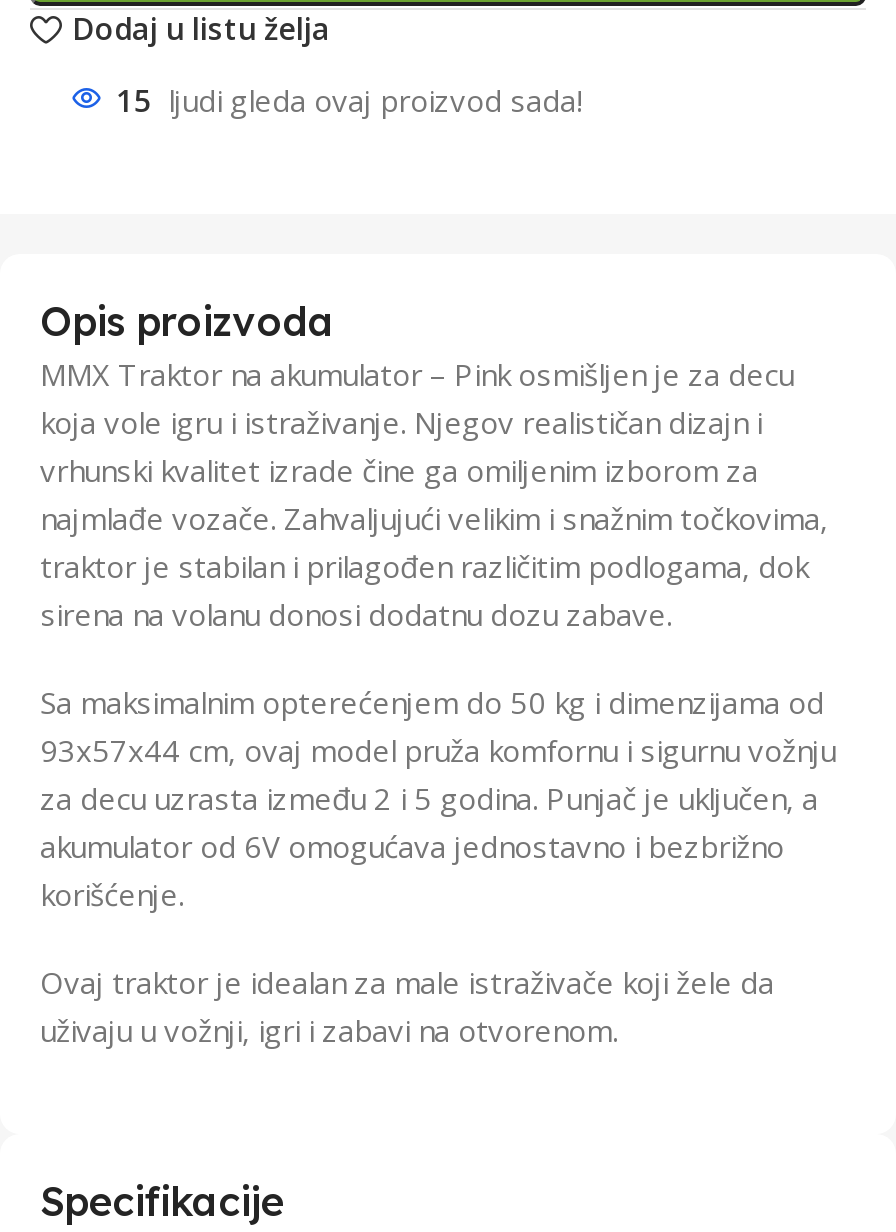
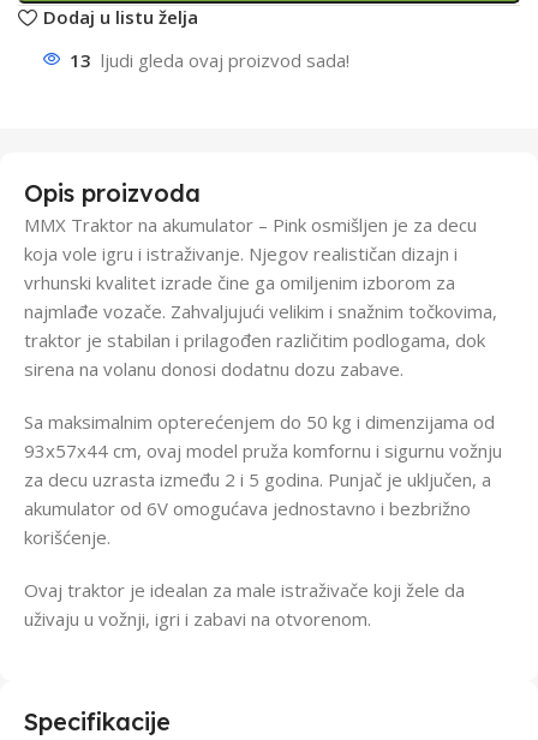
- 15 ljudi gleda ovaj proizvod sada!
+ 13 ljudi gleda ovaj proizvod sada!
